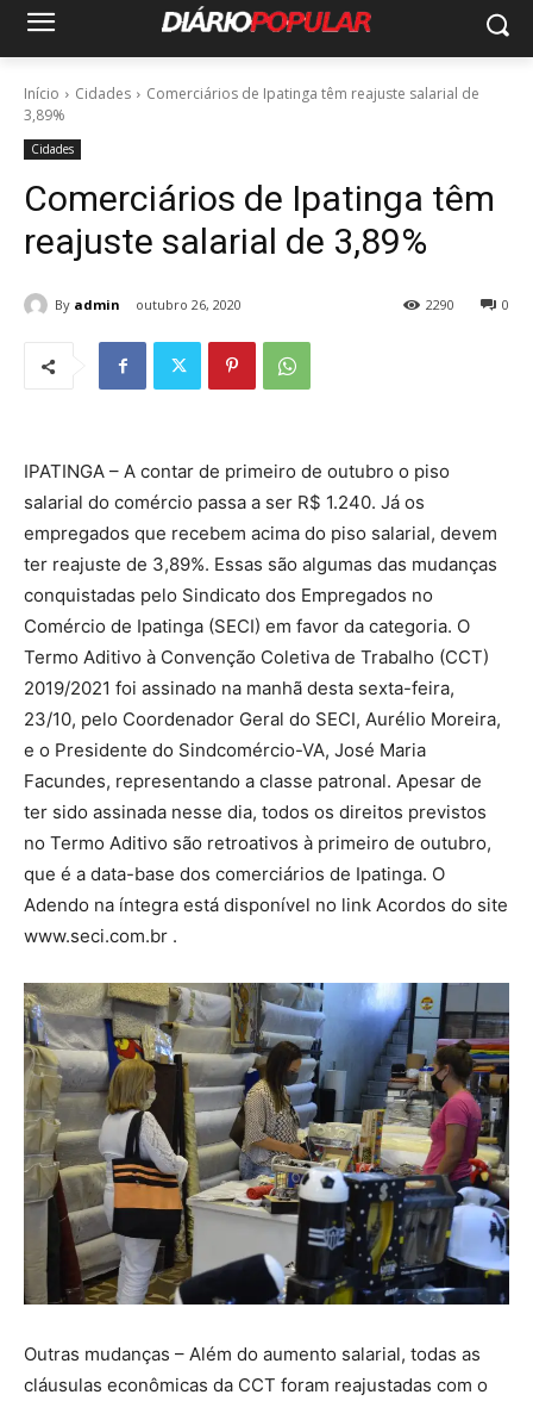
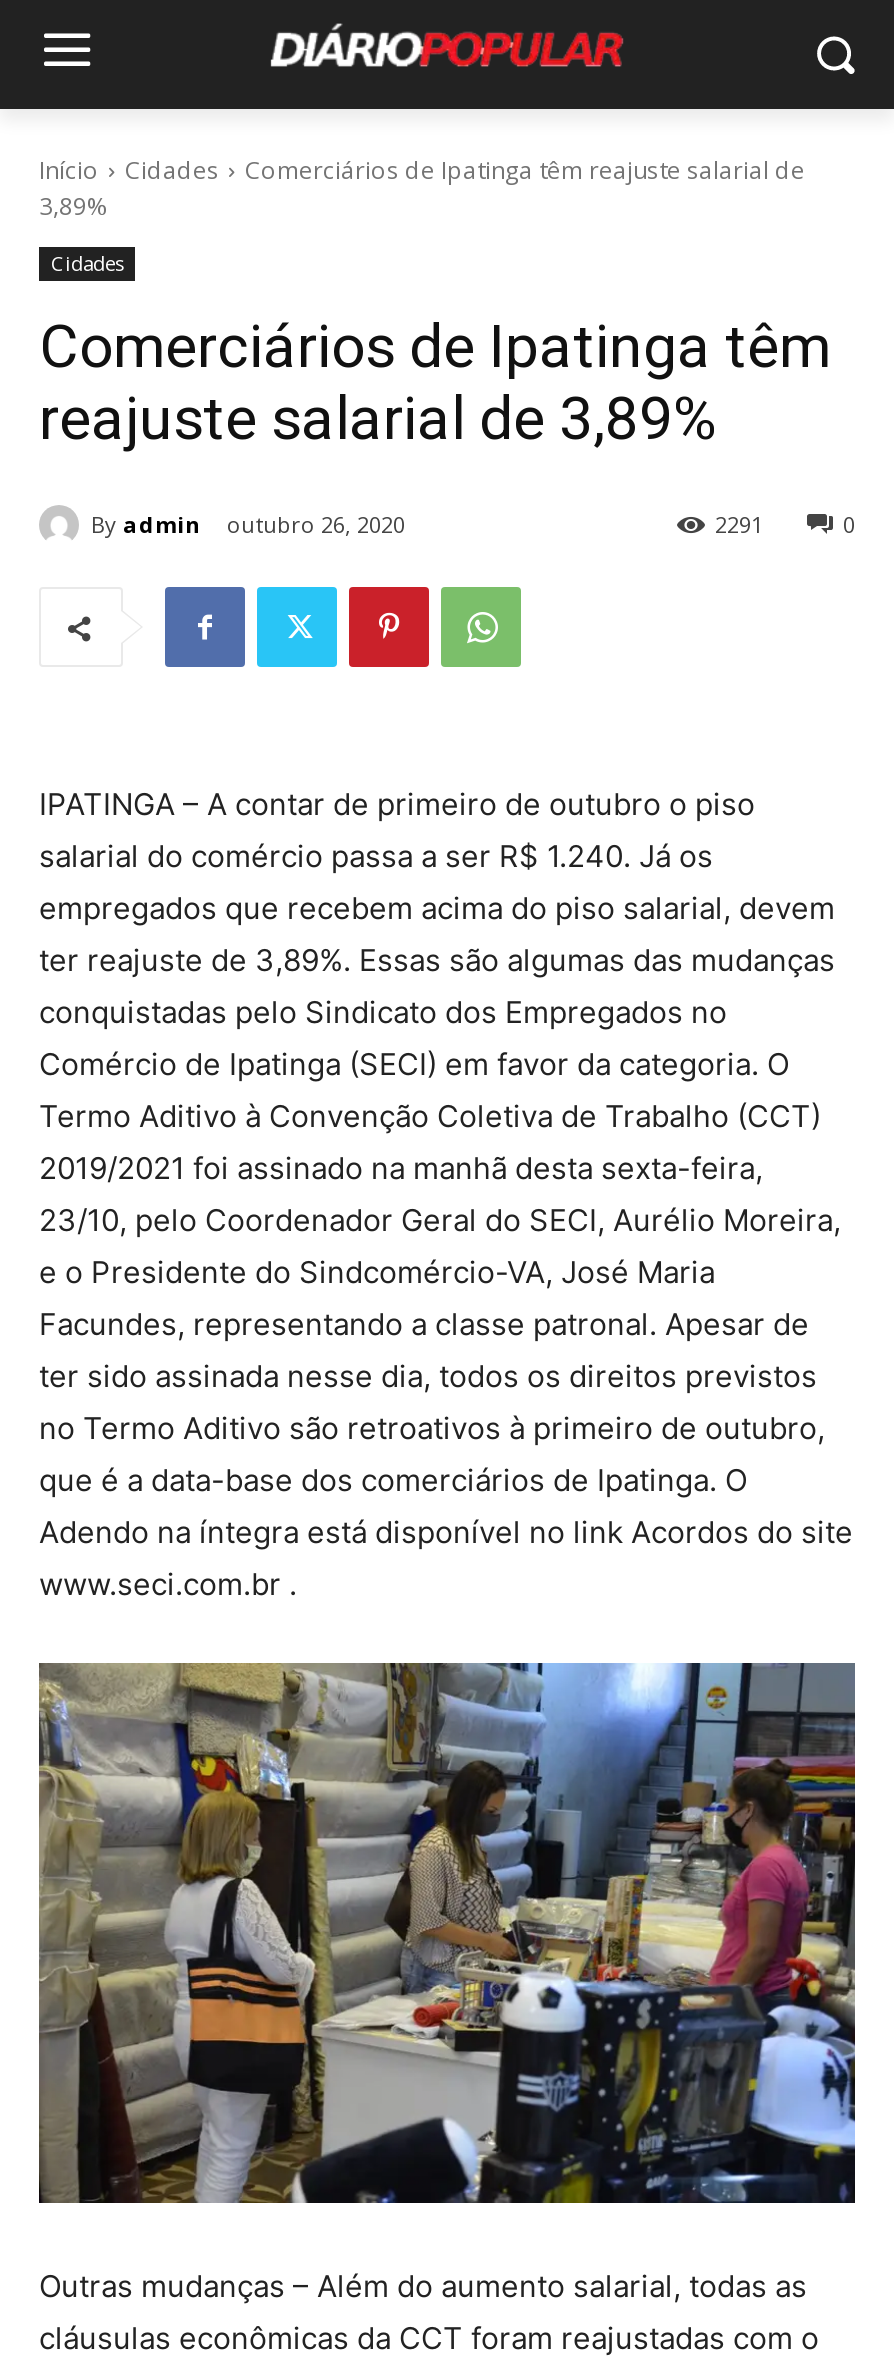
- 2290
+ 2291
